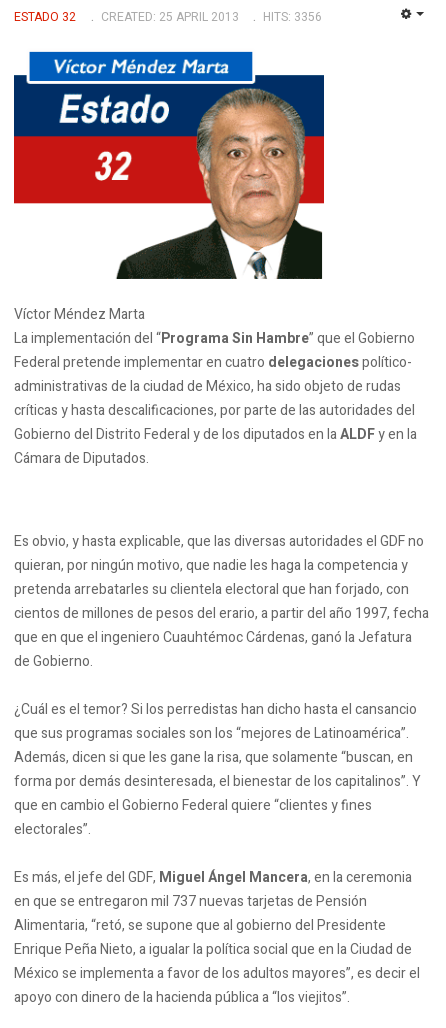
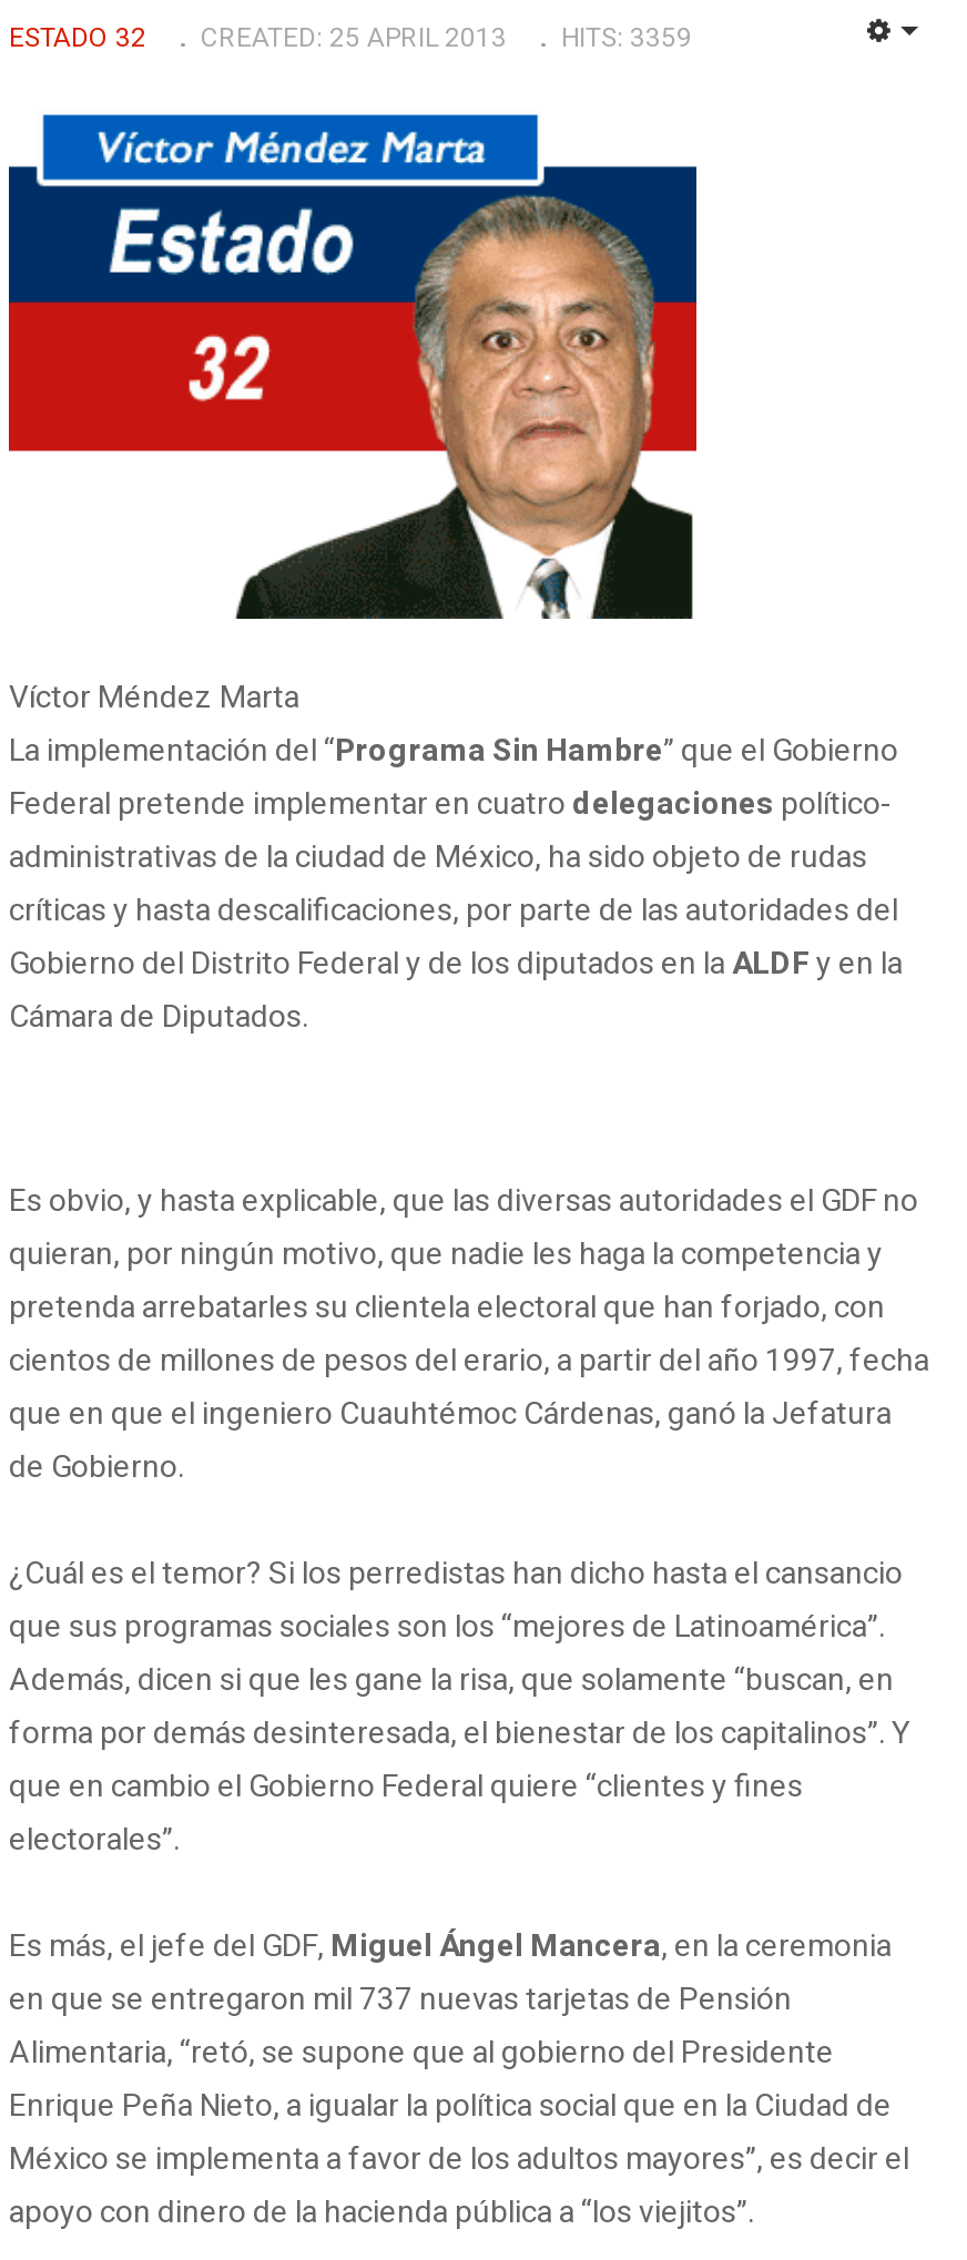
- ESTADO 32 CREATED: 25 APRIL 2013 HITS: 3356
+ ESTADO 32 CREATED: 25 APRIL 2013 HITS: 3359
